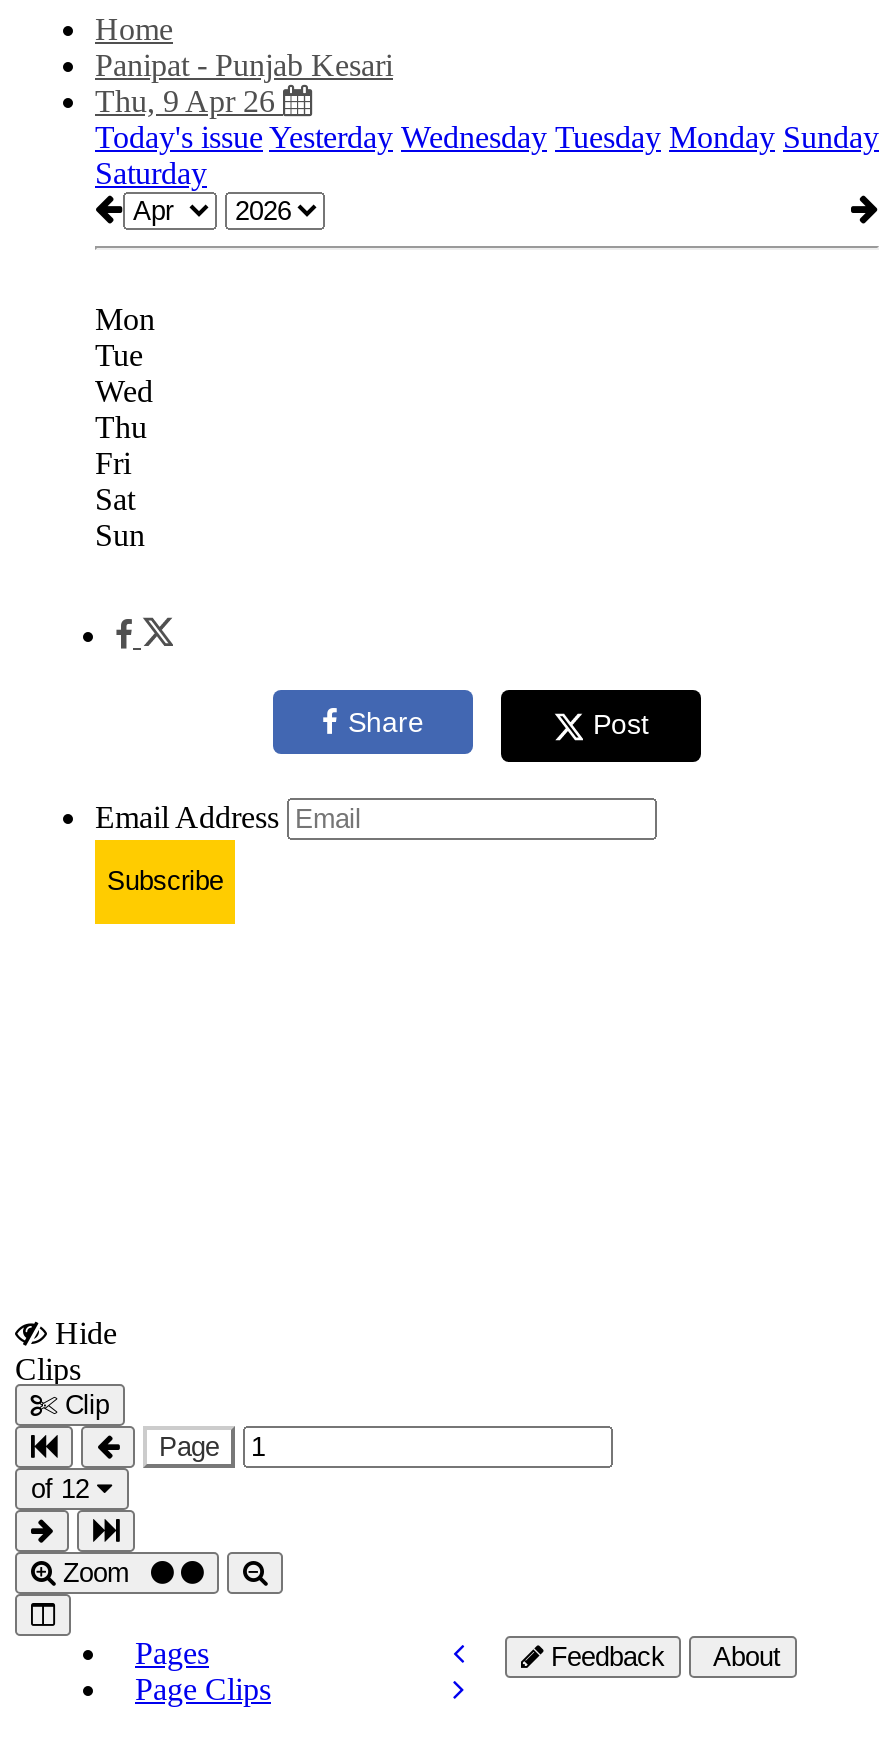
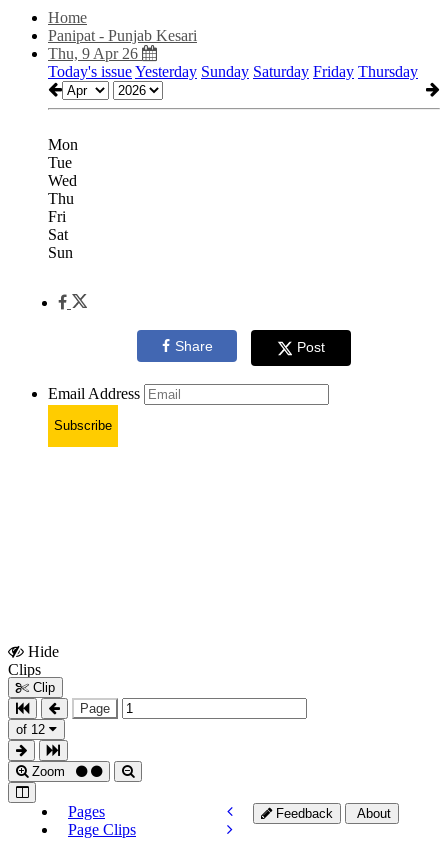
- Today's issue Yesterday Wednesday Tuesday Monday Sunday
- Saturday
+ Today's issue Yesterday Sunday Saturday Friday Thursday
